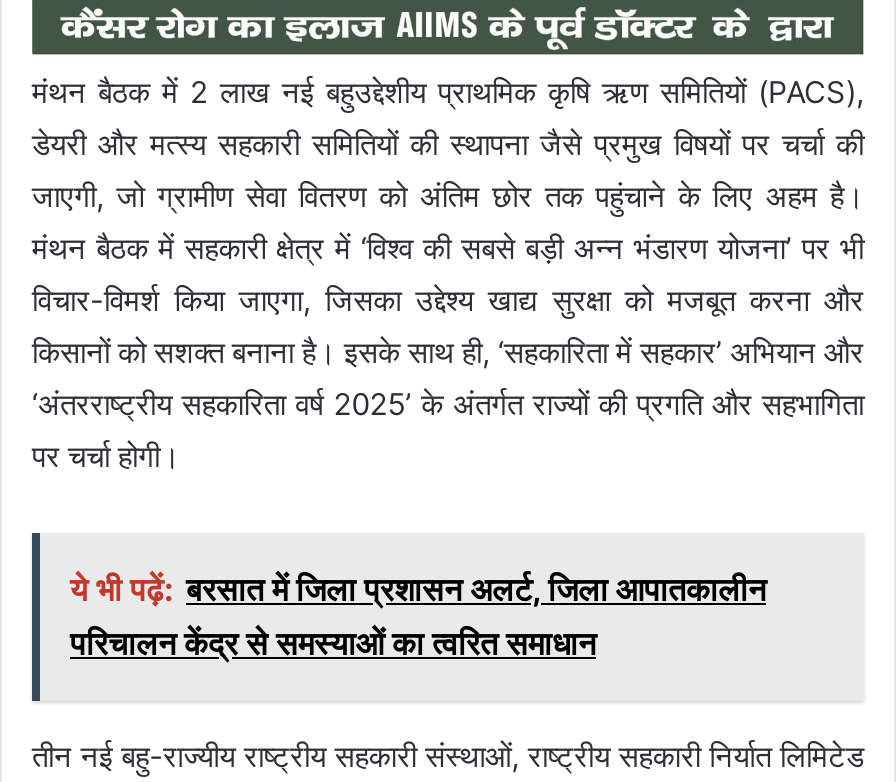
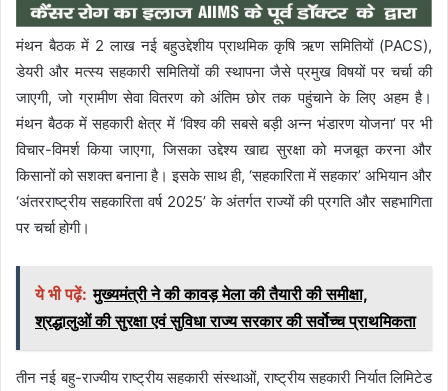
- ये भी पढ़ें: बरसात में जिला प्रशासन अलर्ट, जिला आपातकालीन
- परिचालन केंद्र से समस्याओं का त्वरित समाधान
+ ये भी पढ़ें: मुख्यमंत्री ने की कावड़ मेला की तैयारी की समीक्षा,
+ श्रद्धालुओं की सुरक्षा एवं सुविधा राज्य सरकार की सर्वाेच्च प्राथमिकता
